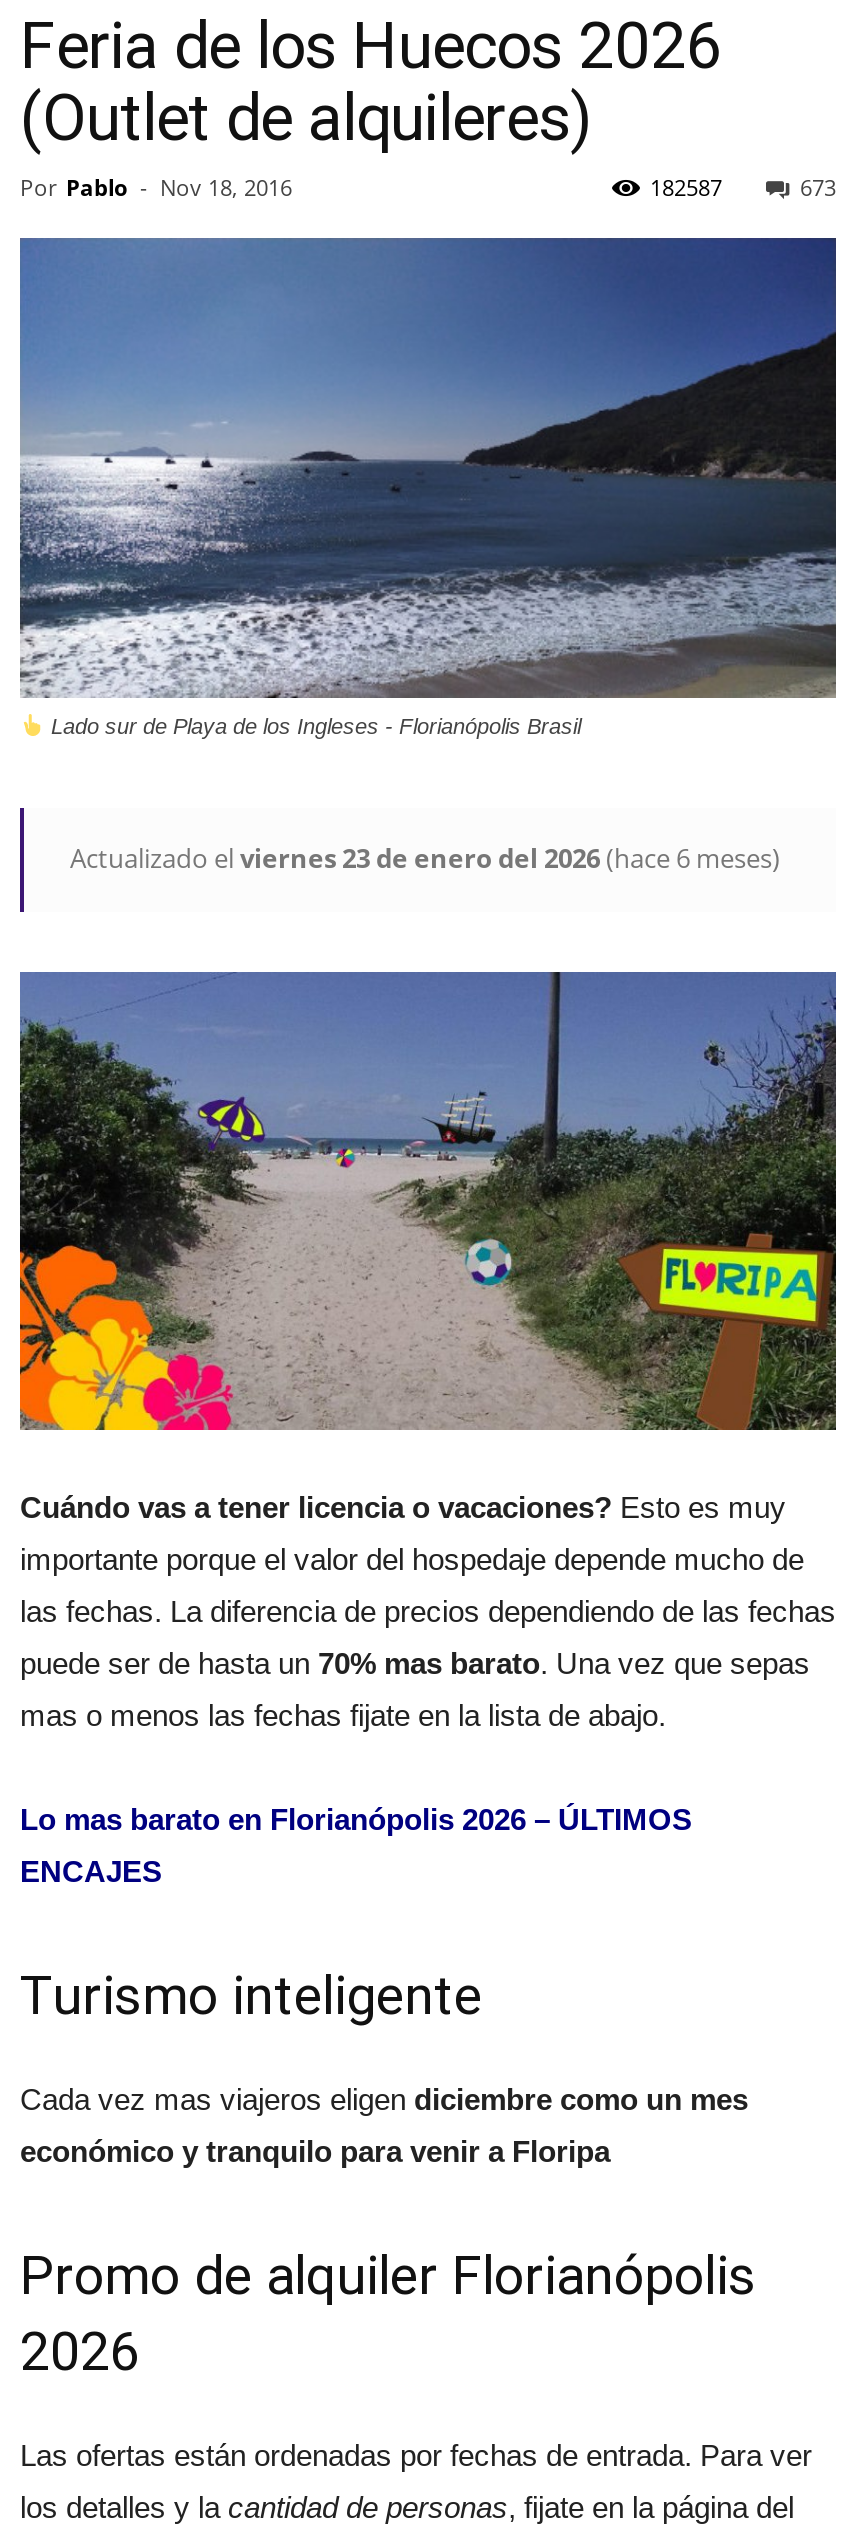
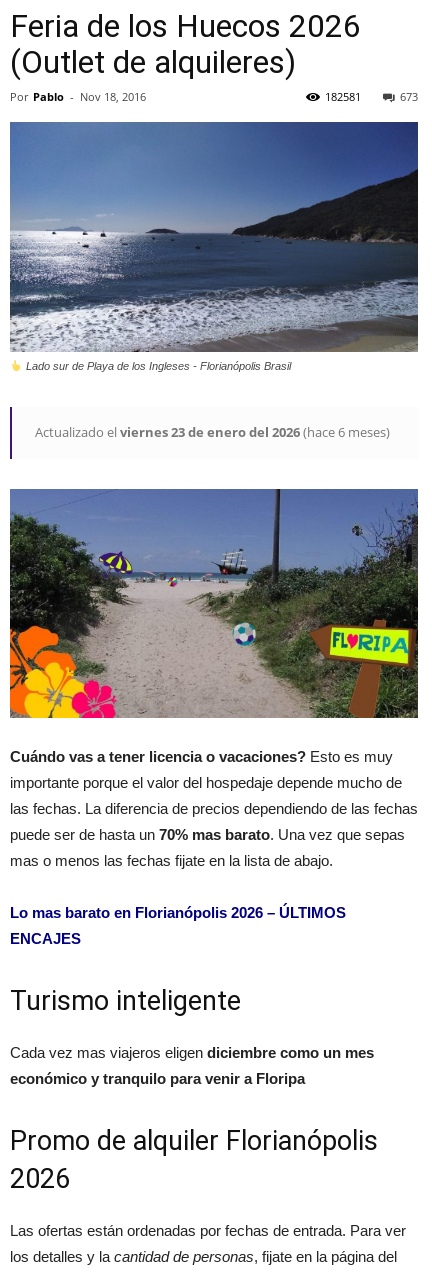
- 182587
+ 182581
